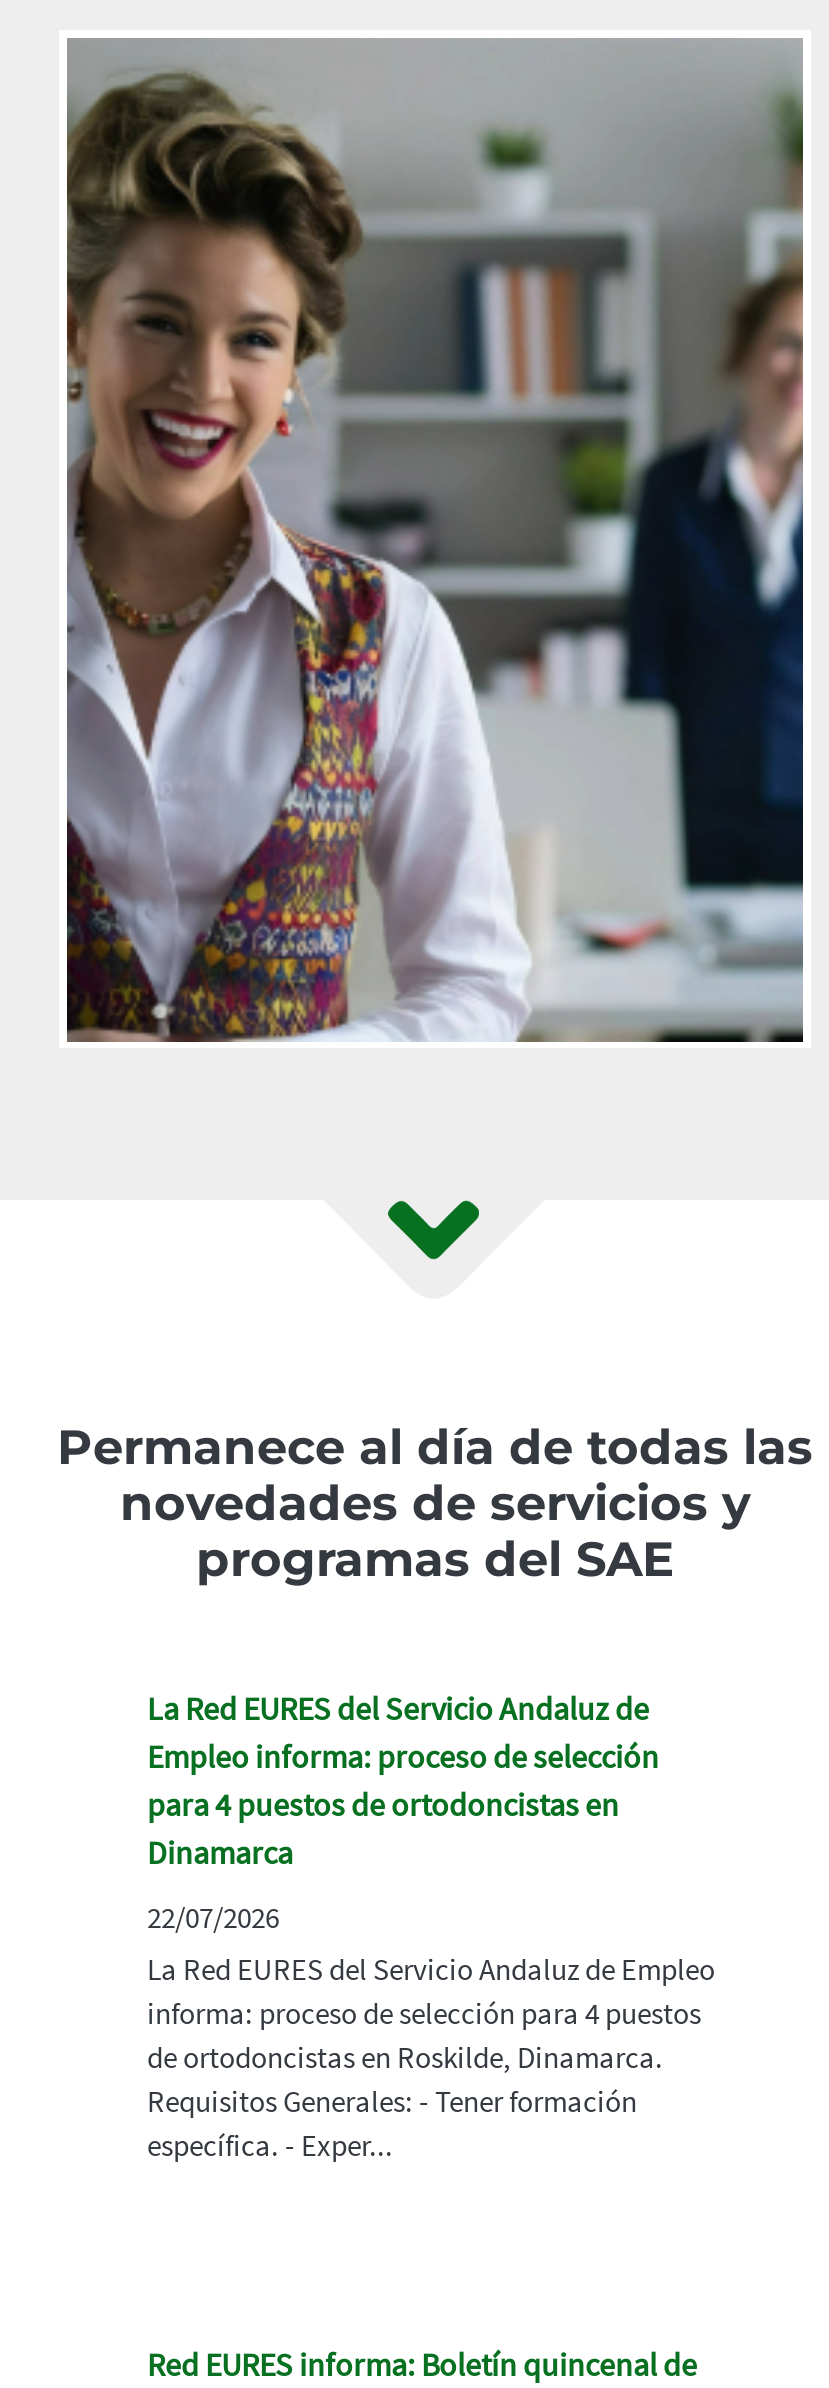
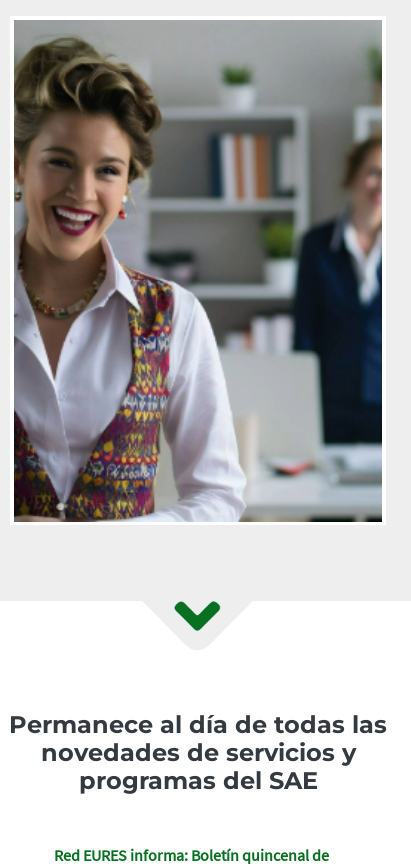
- La Red EURES del Servicio Andaluz de
- Empleo informa: proceso de selección
- para 4 puestos de ortodoncistas en
- Dinamarca
- 22/07/2026
- La Red EURES del Servicio Andaluz de Empleo
- informa: proceso de selección para 4 puestos
- de ortodoncistas en Roskilde, Dinamarca.
- Requisitos Generales: - Tener formación
- específica. - Exper...
